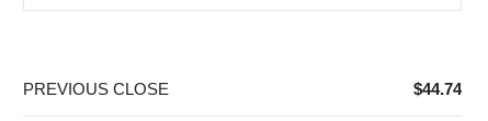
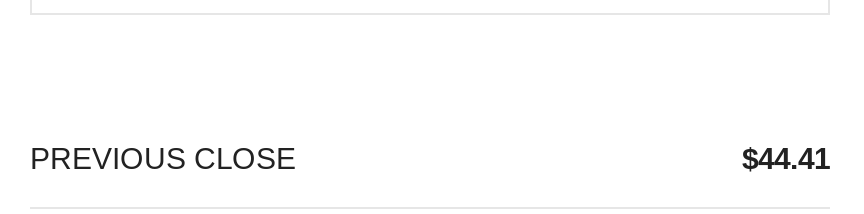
- $44.74
+ $44.41
